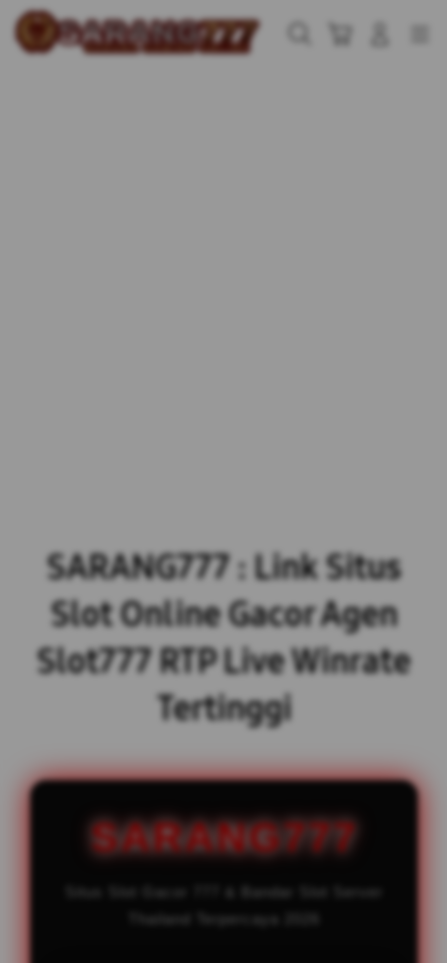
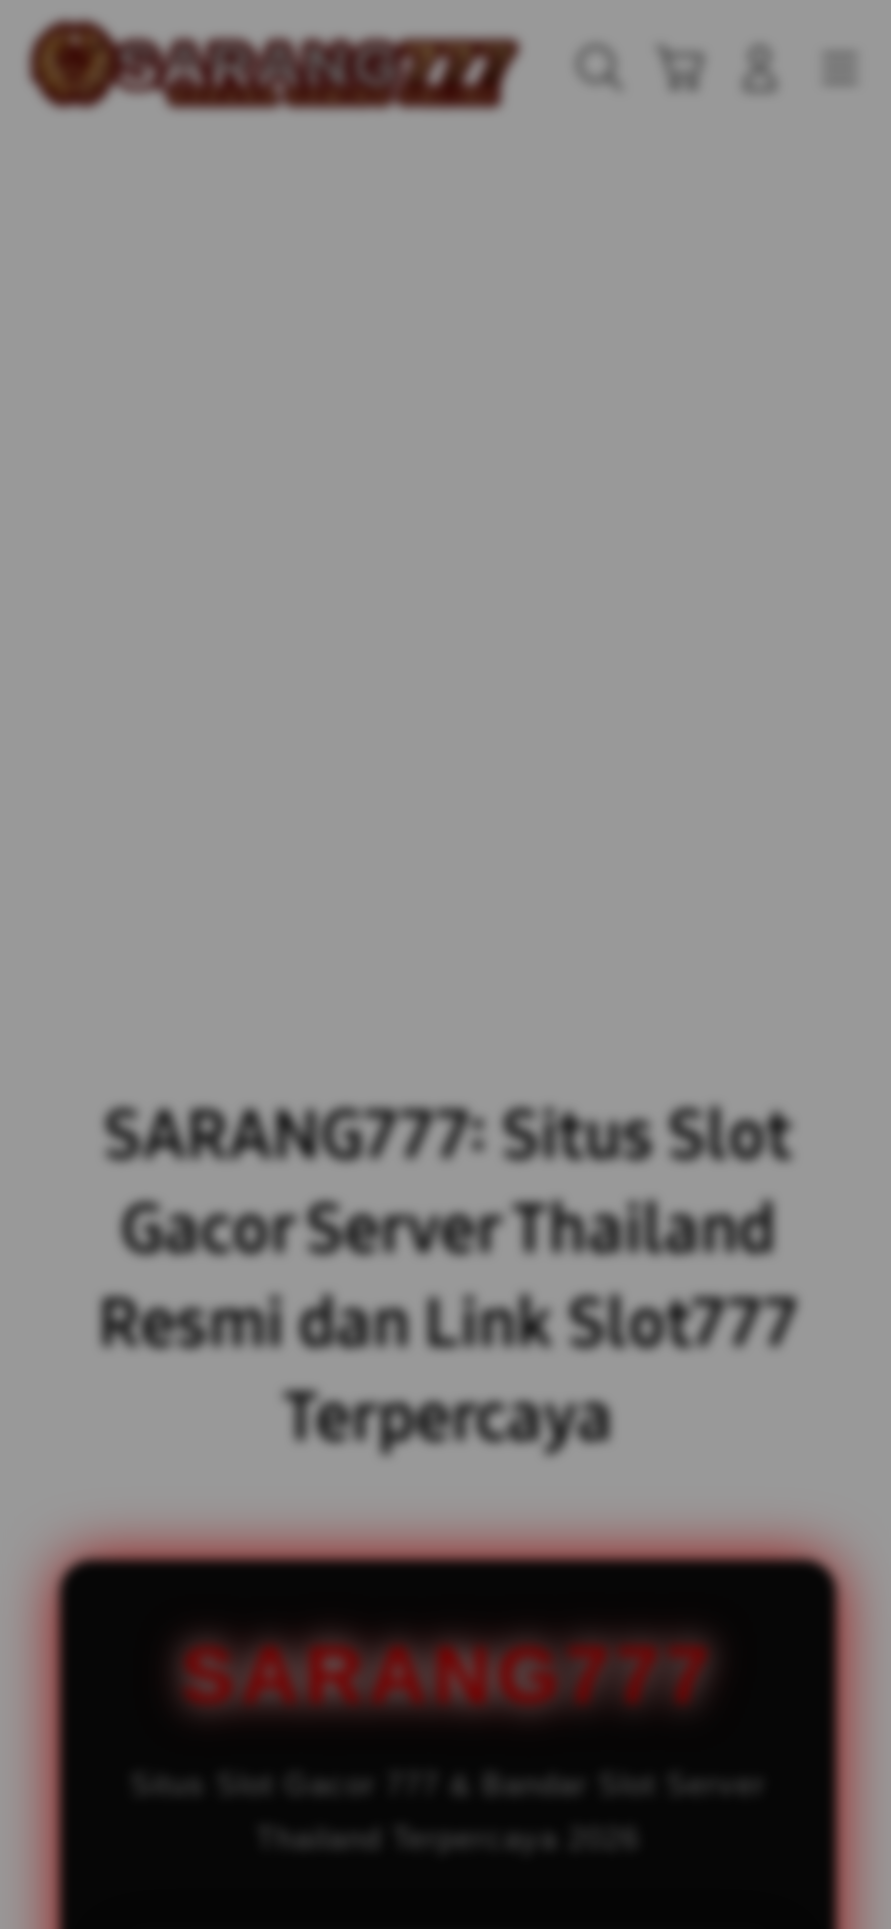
- SARANG777 : Link Situs
- Slot Online Gacor Agen
- Slot777 RTP Live Winrate
- Tertinggi
+ SARANG777: Situs Slot
+ Gacor Server Thailand
+ Resmi dan Link Slot777
+ Terpercaya
